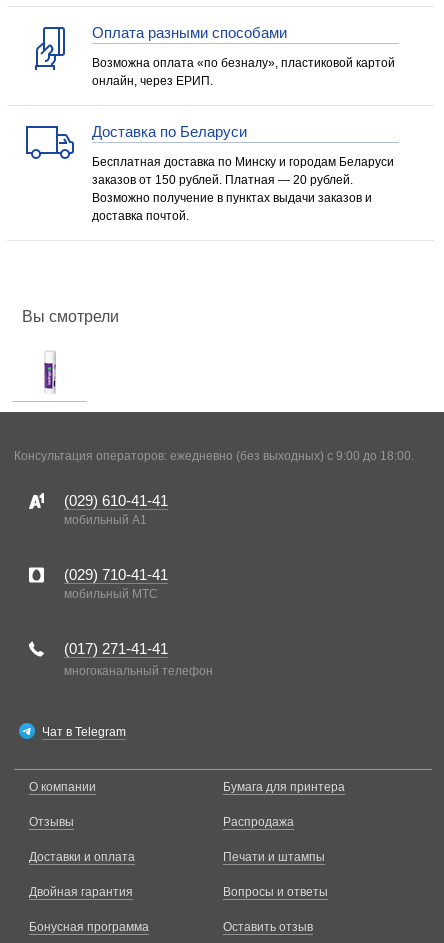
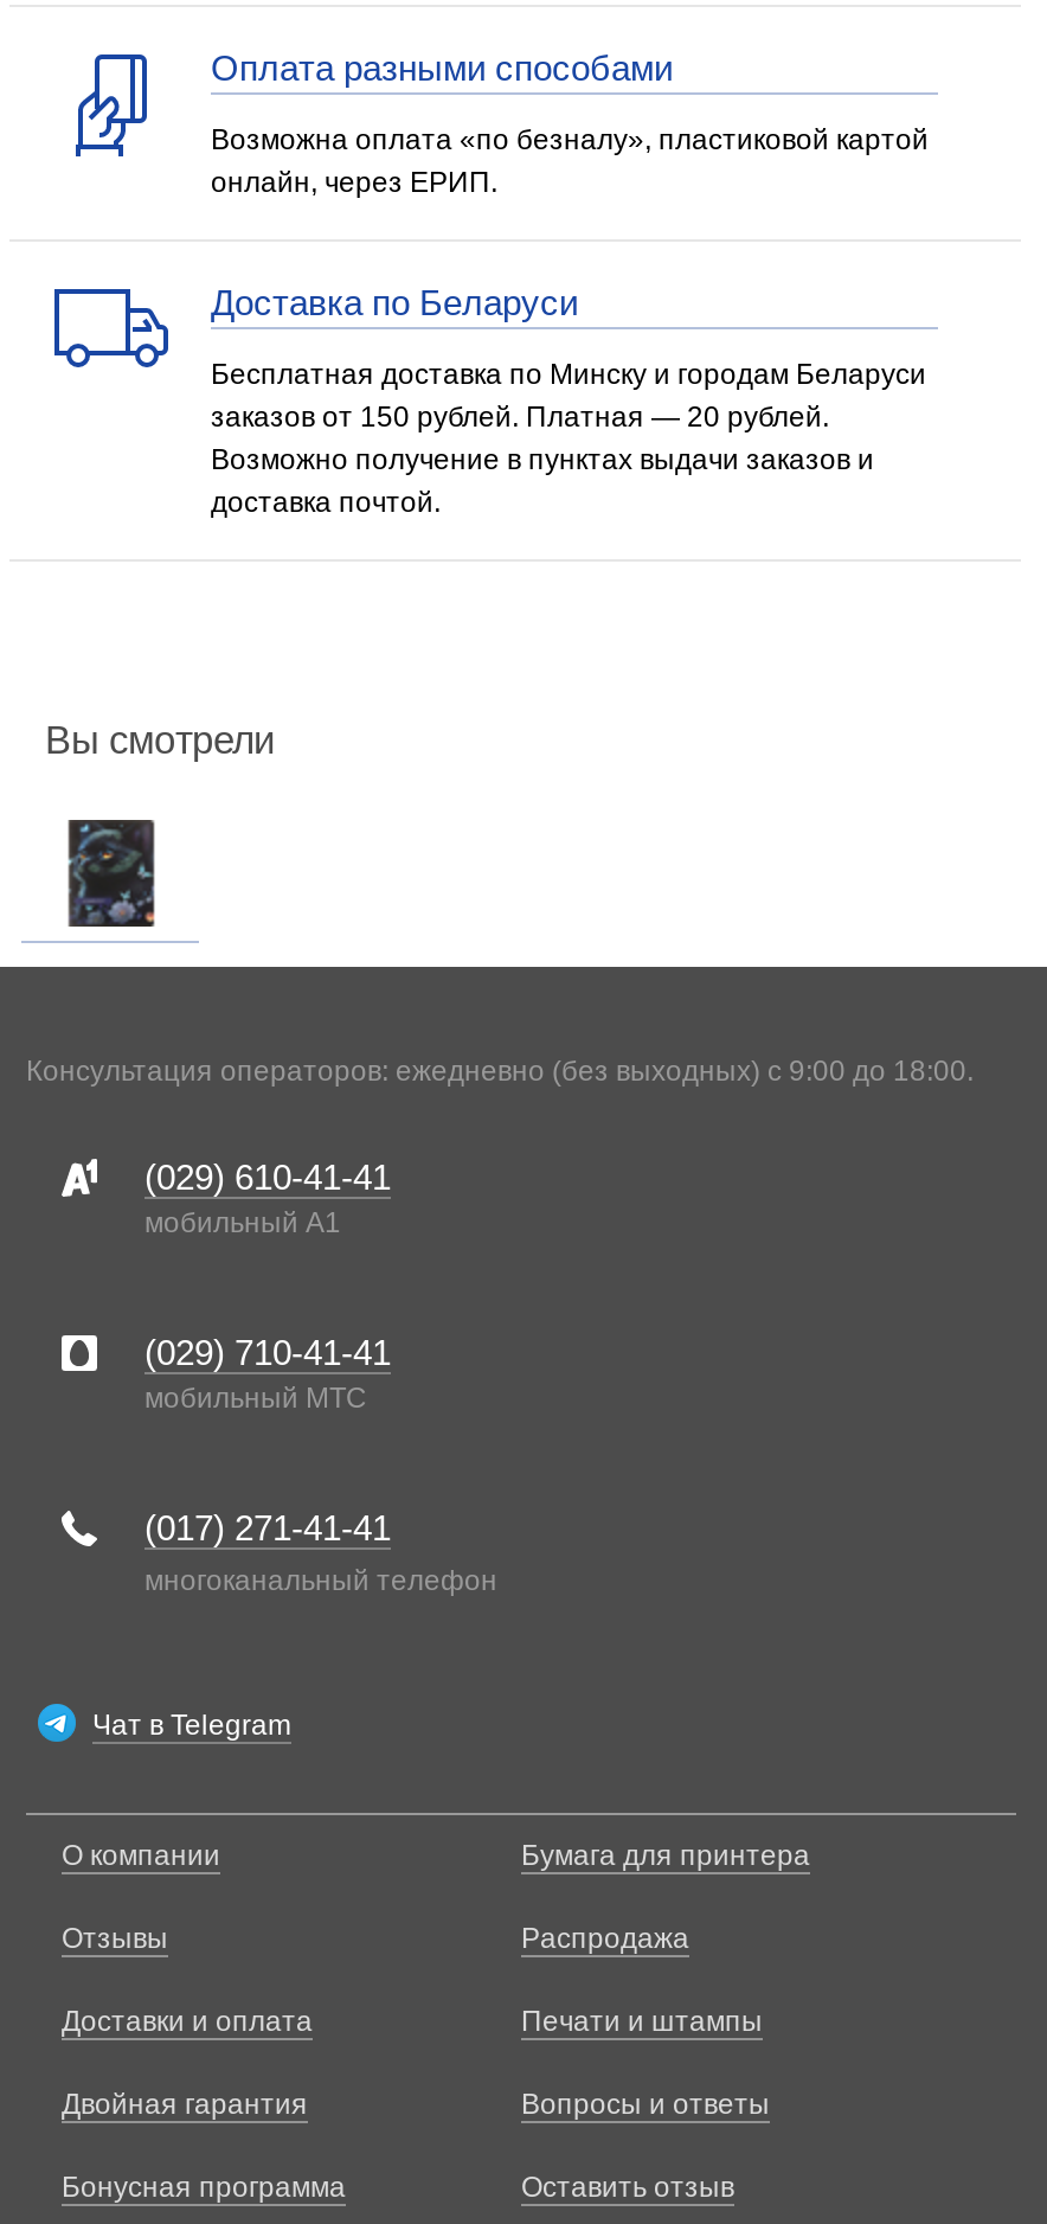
- [image]
+ [image]
